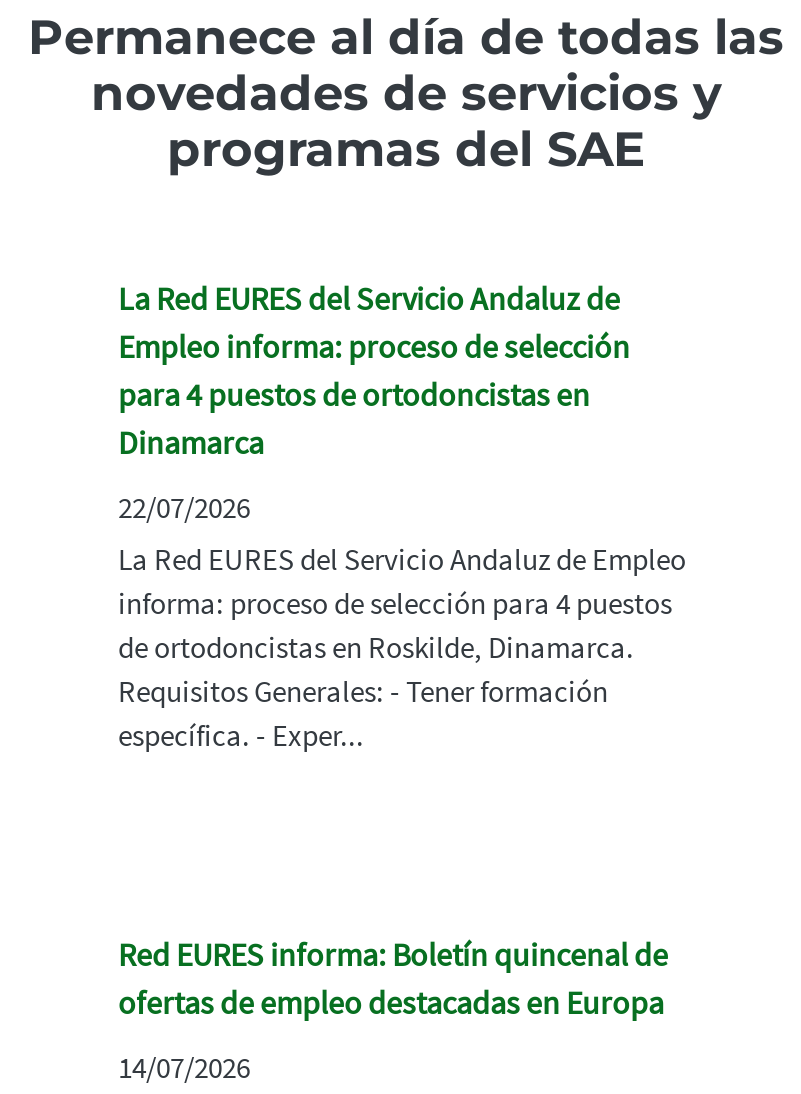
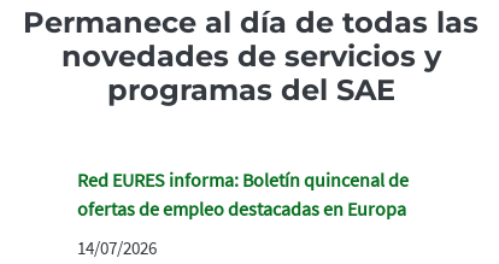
- La Red EURES del Servicio Andaluz de
- Empleo informa: proceso de selección
- para 4 puestos de ortodoncistas en
- Dinamarca
- 22/07/2026
- La Red EURES del Servicio Andaluz de Empleo
- informa: proceso de selección para 4 puestos
- de ortodoncistas en Roskilde, Dinamarca.
- Requisitos Generales: - Tener formación
- específica. - Exper...
